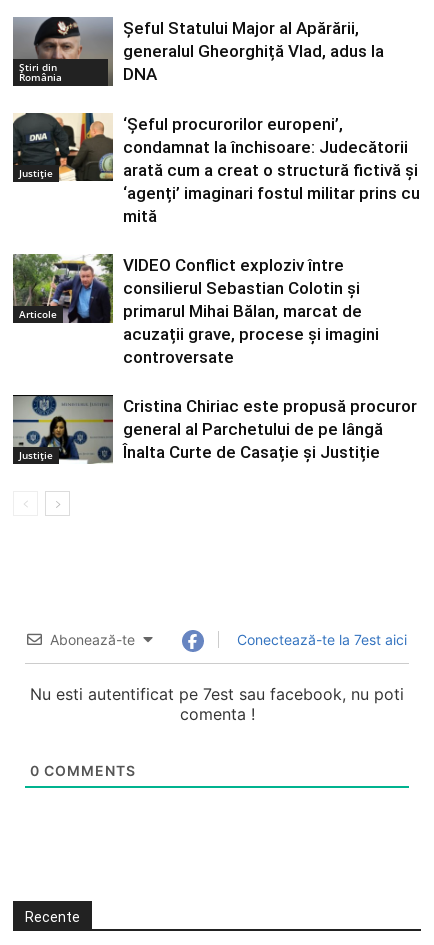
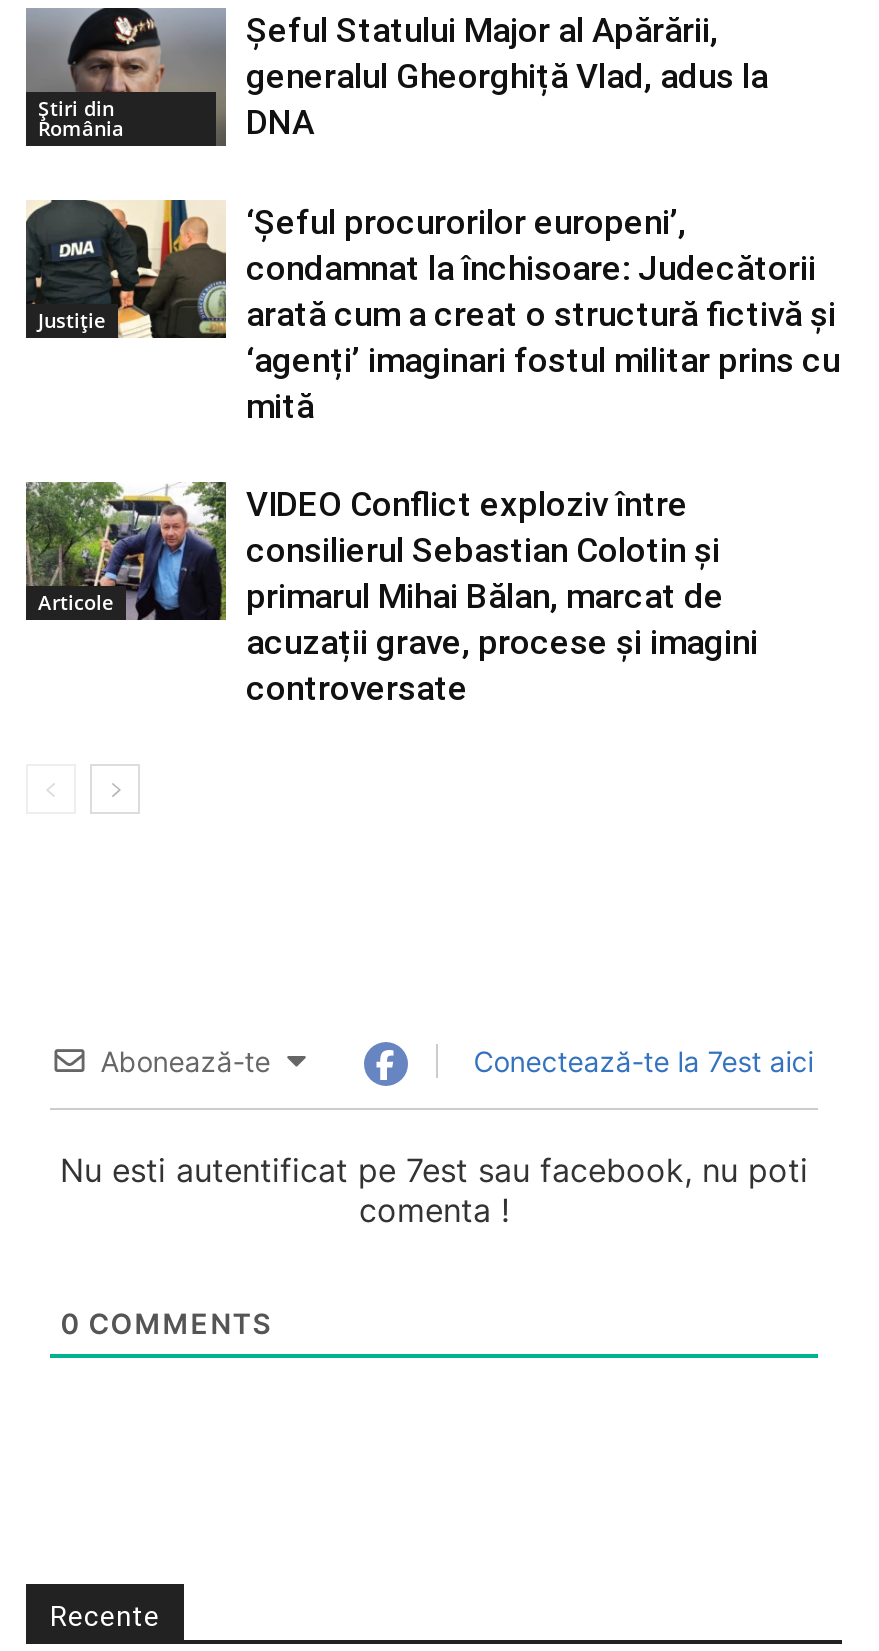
- [image]
- Justiție

- Cristina Chiriac este propusă procuror
- general al Parchetului de pe lângă
- Înalta Curte de Casație și Justiție
